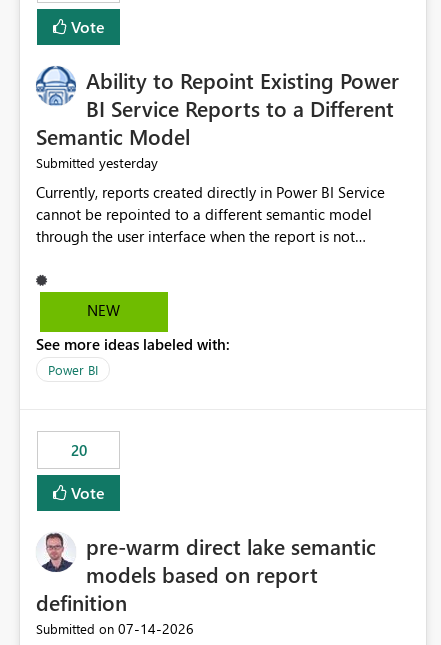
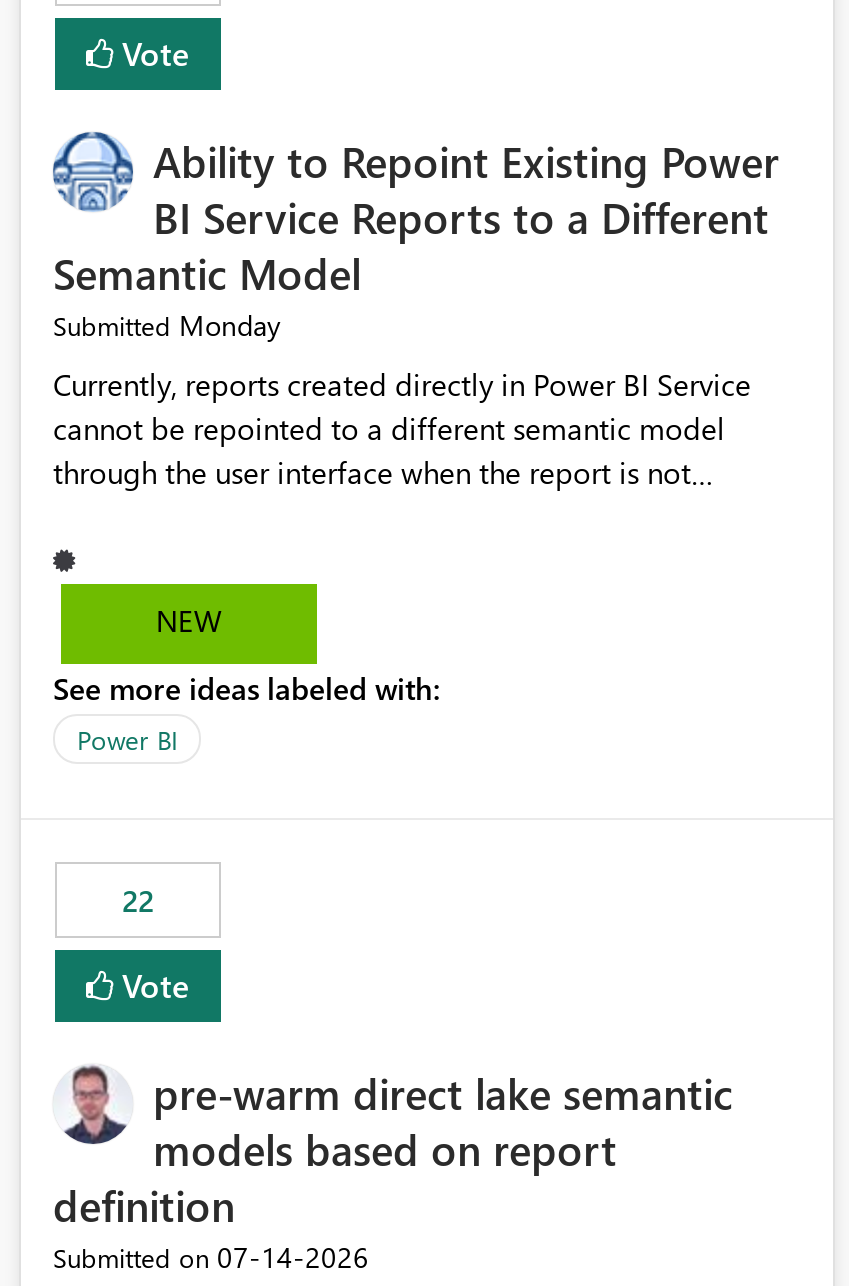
- Submitted yesterday
+ Submitted Monday

- 20
+ 22
